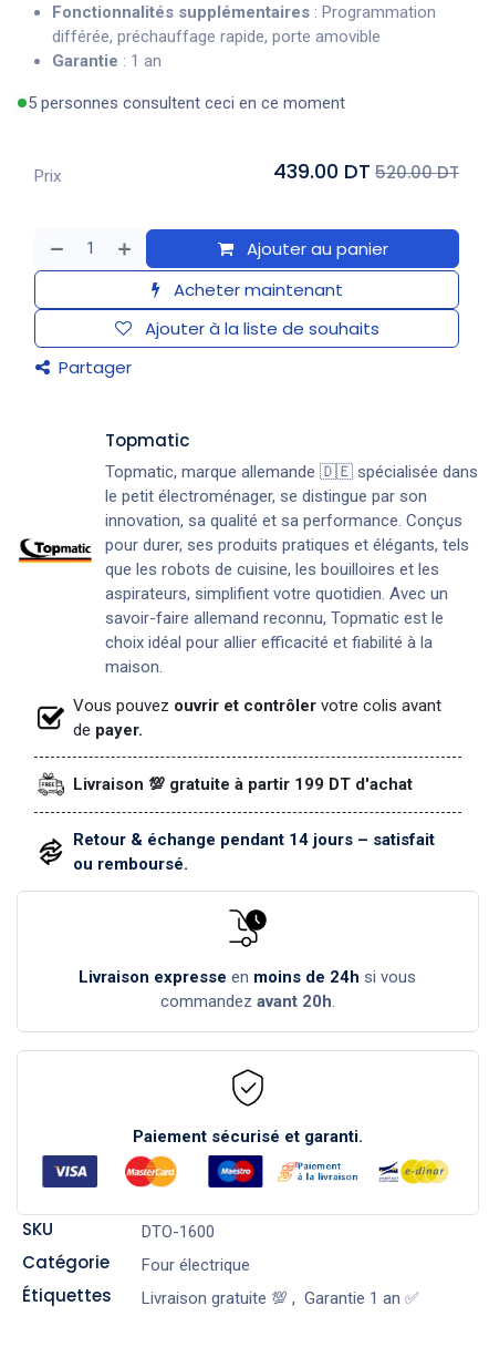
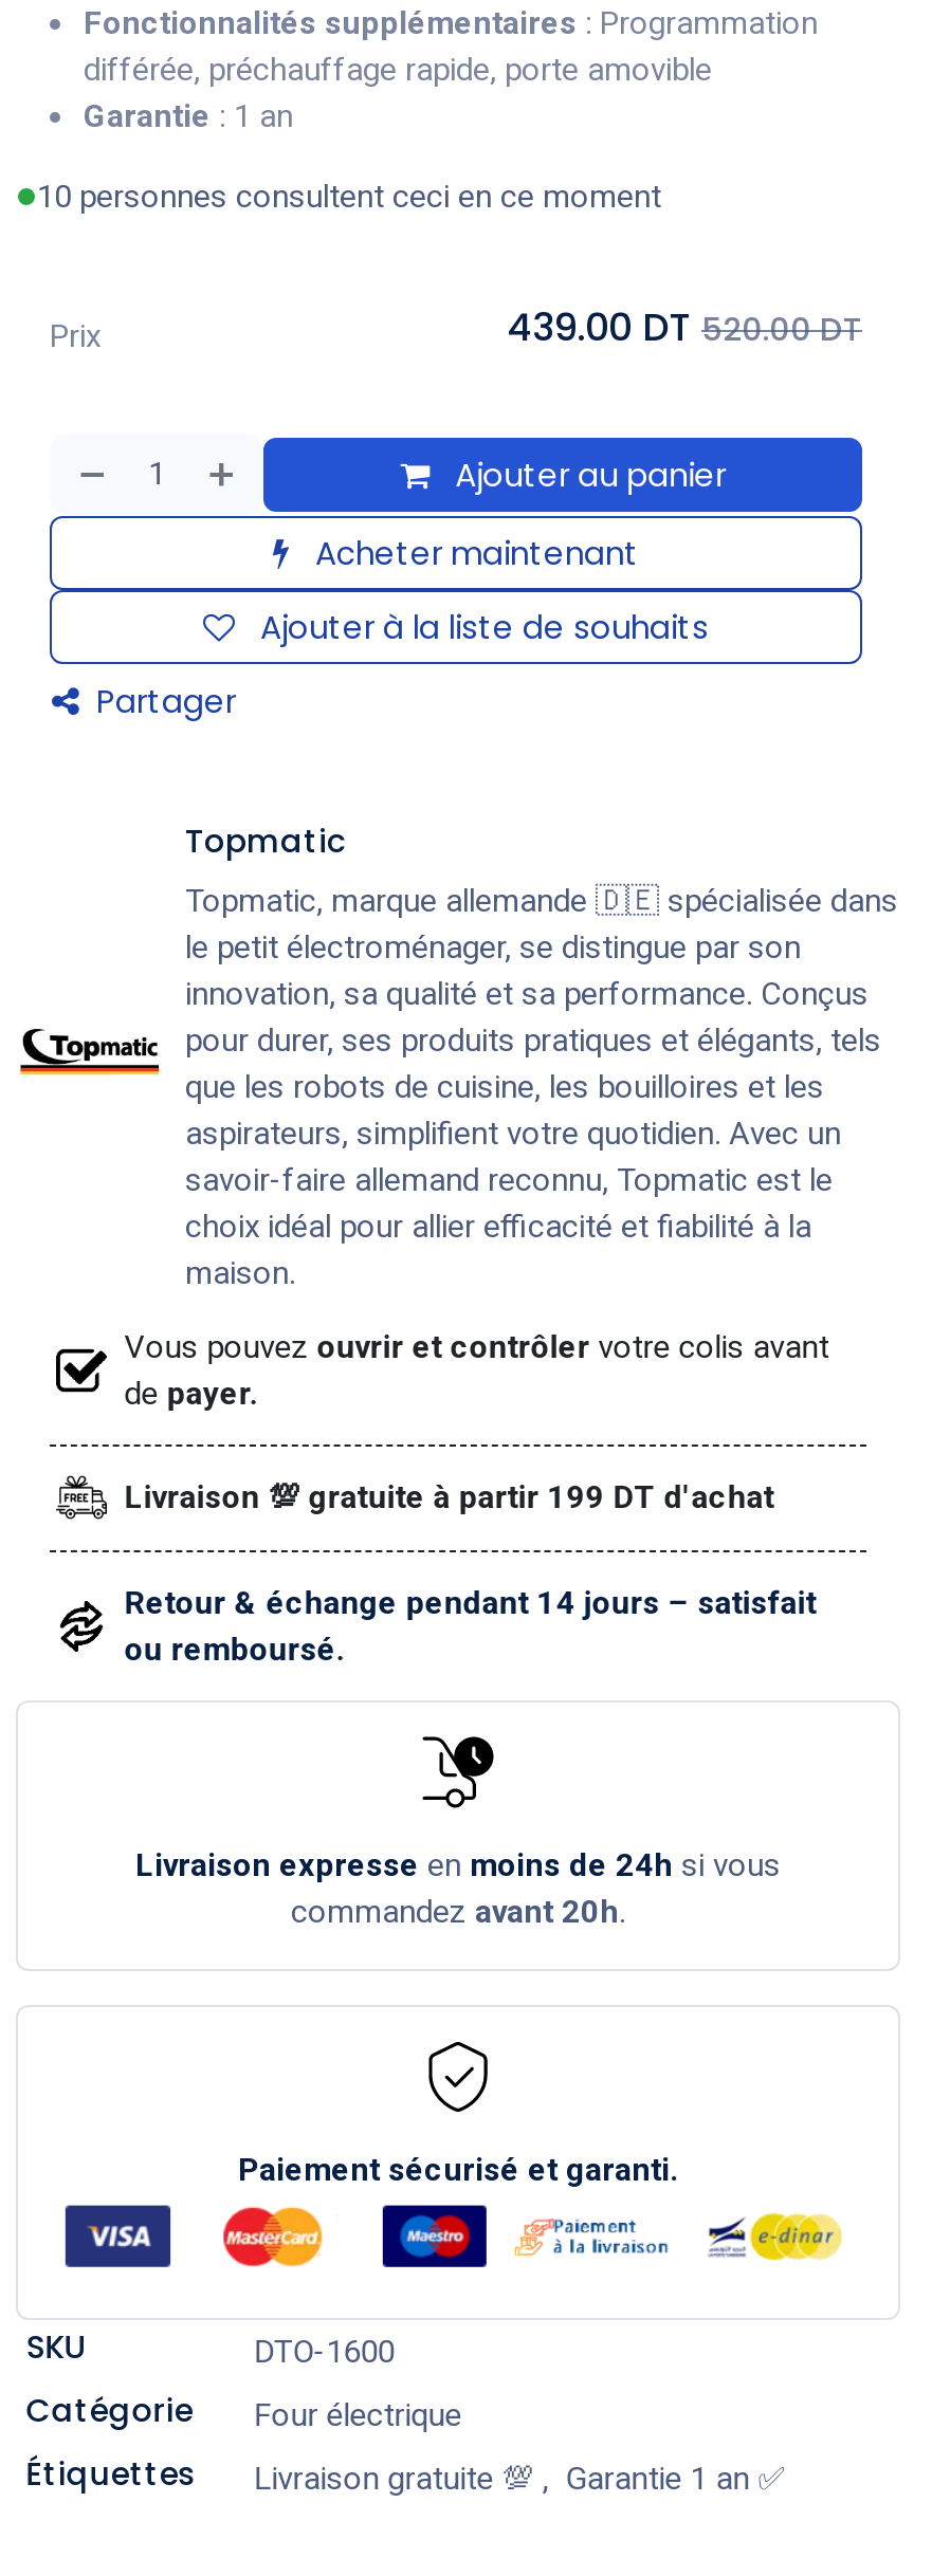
- 5 personnes consultent ceci en ce moment
+ 10 personnes consultent ceci en ce moment
